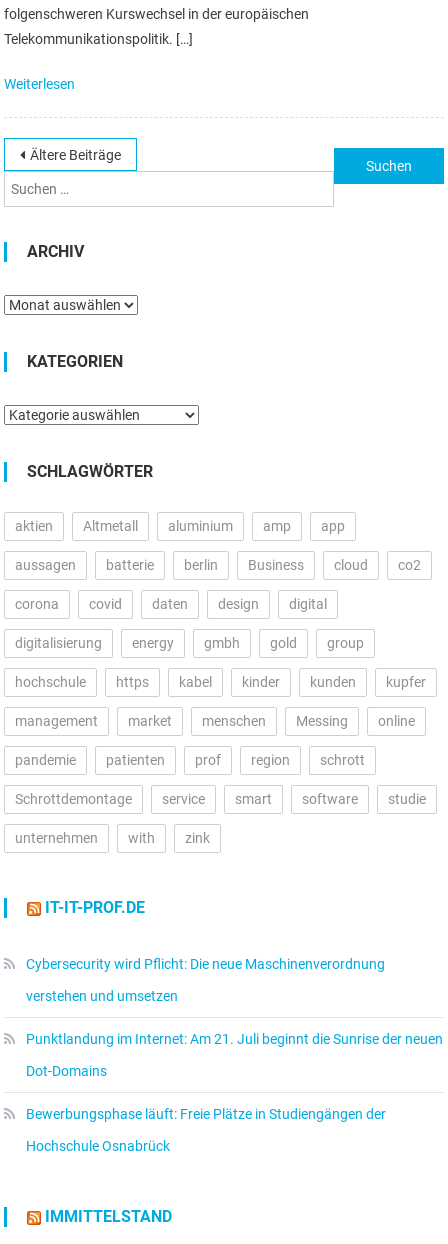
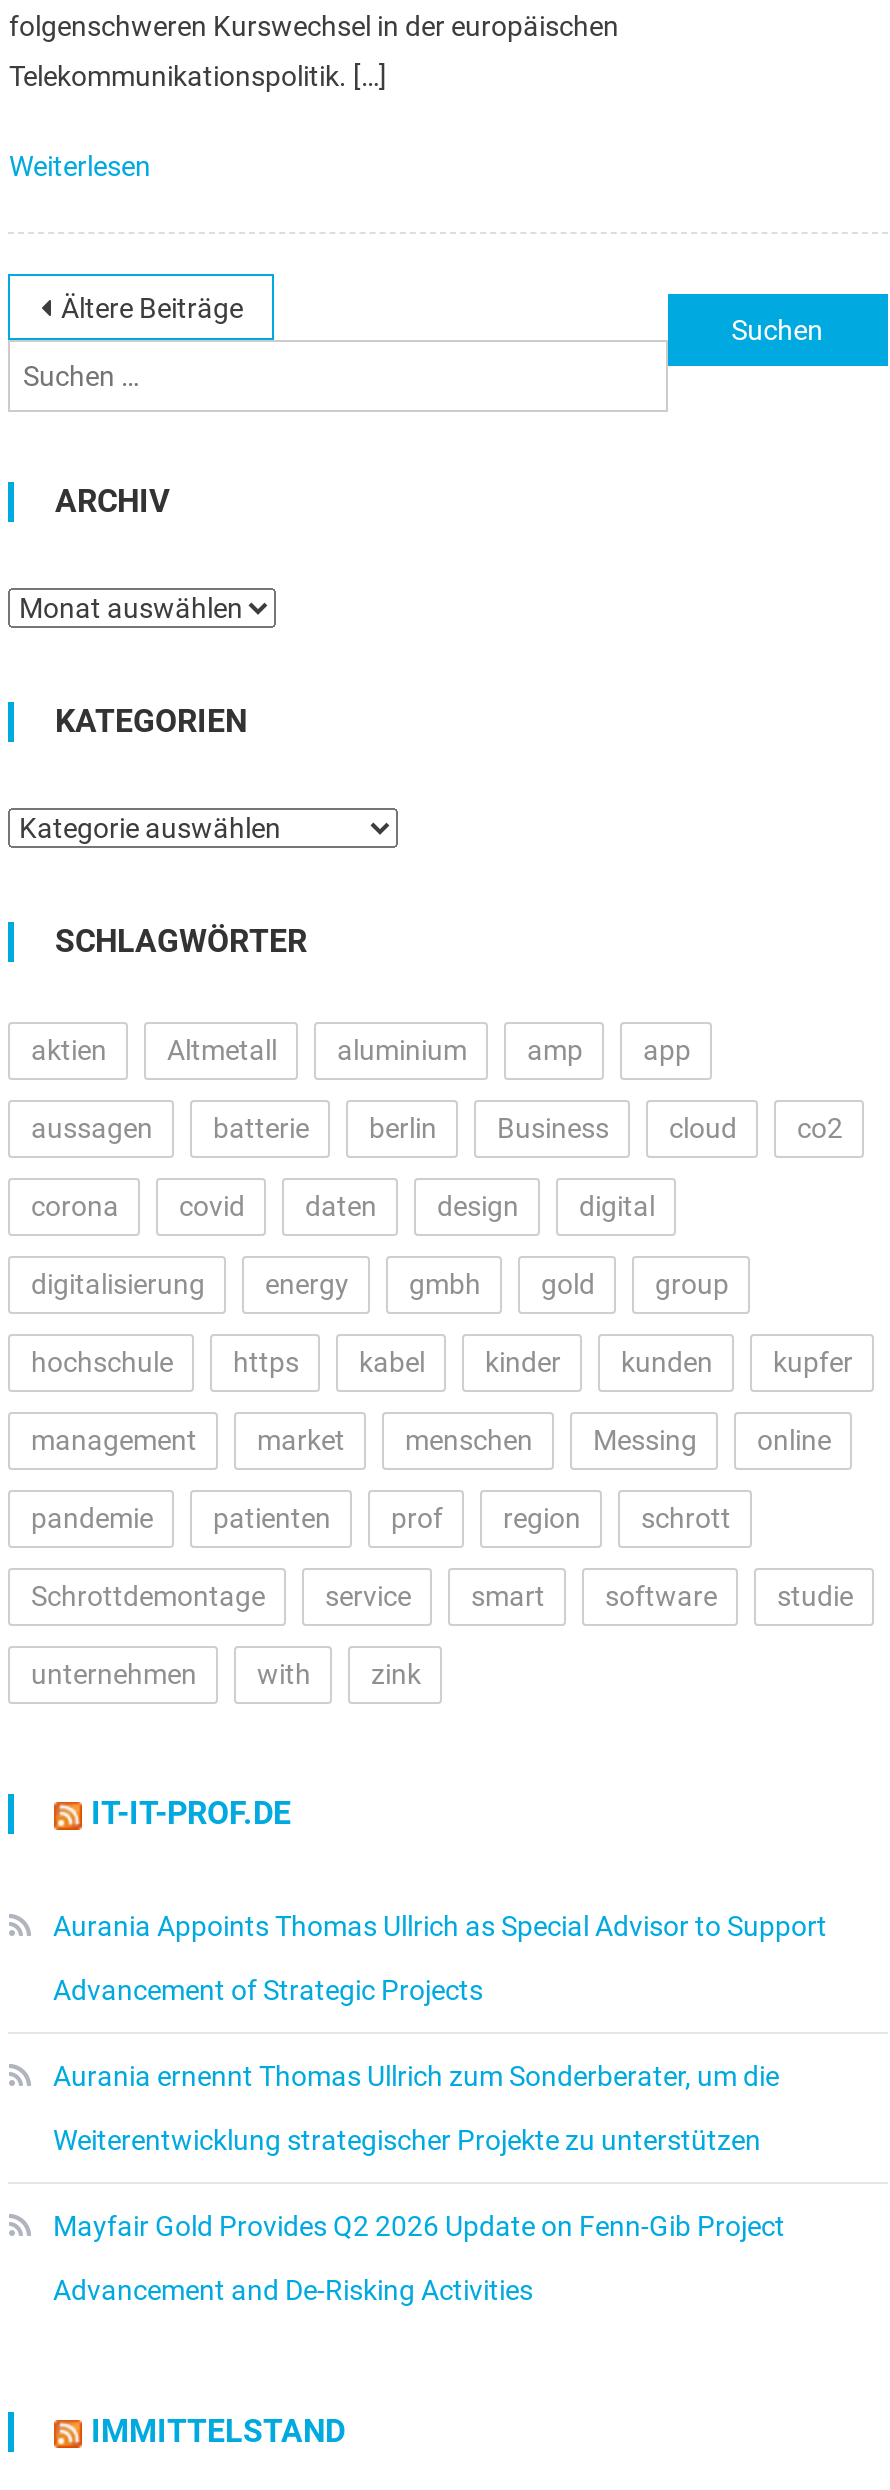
- Cybersecurity wird Pflicht: Die neue Maschinenverordnung
+ Aurania Appoints Thomas Ullrich as Special Advisor to Support

- verstehen und umsetzen
+ Advancement of Strategic Projects

- Punktlandung im Internet: Am 21. Juli beginnt die Sunrise der neuen
+ Aurania ernennt Thomas Ullrich zum Sonderberater, um die

- Dot-Domains
+ Weiterentwicklung strategischer Projekte zu unterstützen

- Bewerbungsphase läuft: Freie Plätze in Studiengängen der
+ Mayfair Gold Provides Q2 2026 Update on Fenn-Gib Project

- Hochschule Osnabrück
+ Advancement and De-Risking Activities
